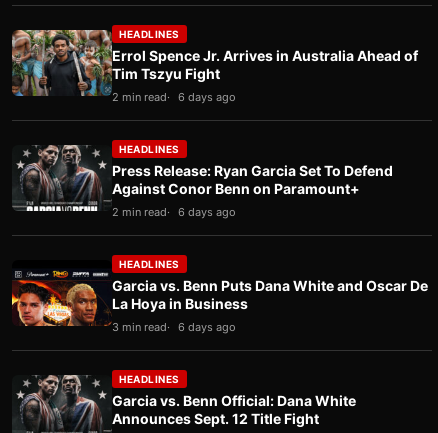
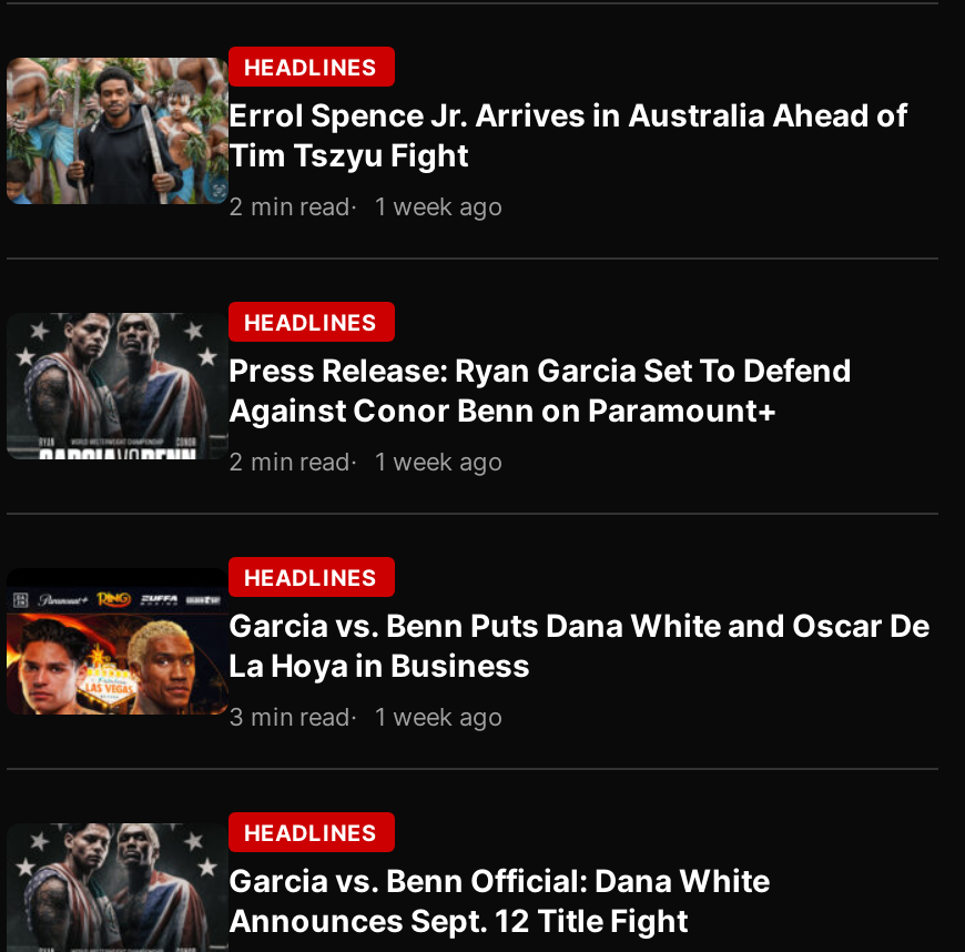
- 2 min read 6 days ago
+ 2 min read 1 week ago

- 2 min read 6 days ago
+ 2 min read 1 week ago

- 3 min read 6 days ago
+ 3 min read 1 week ago
